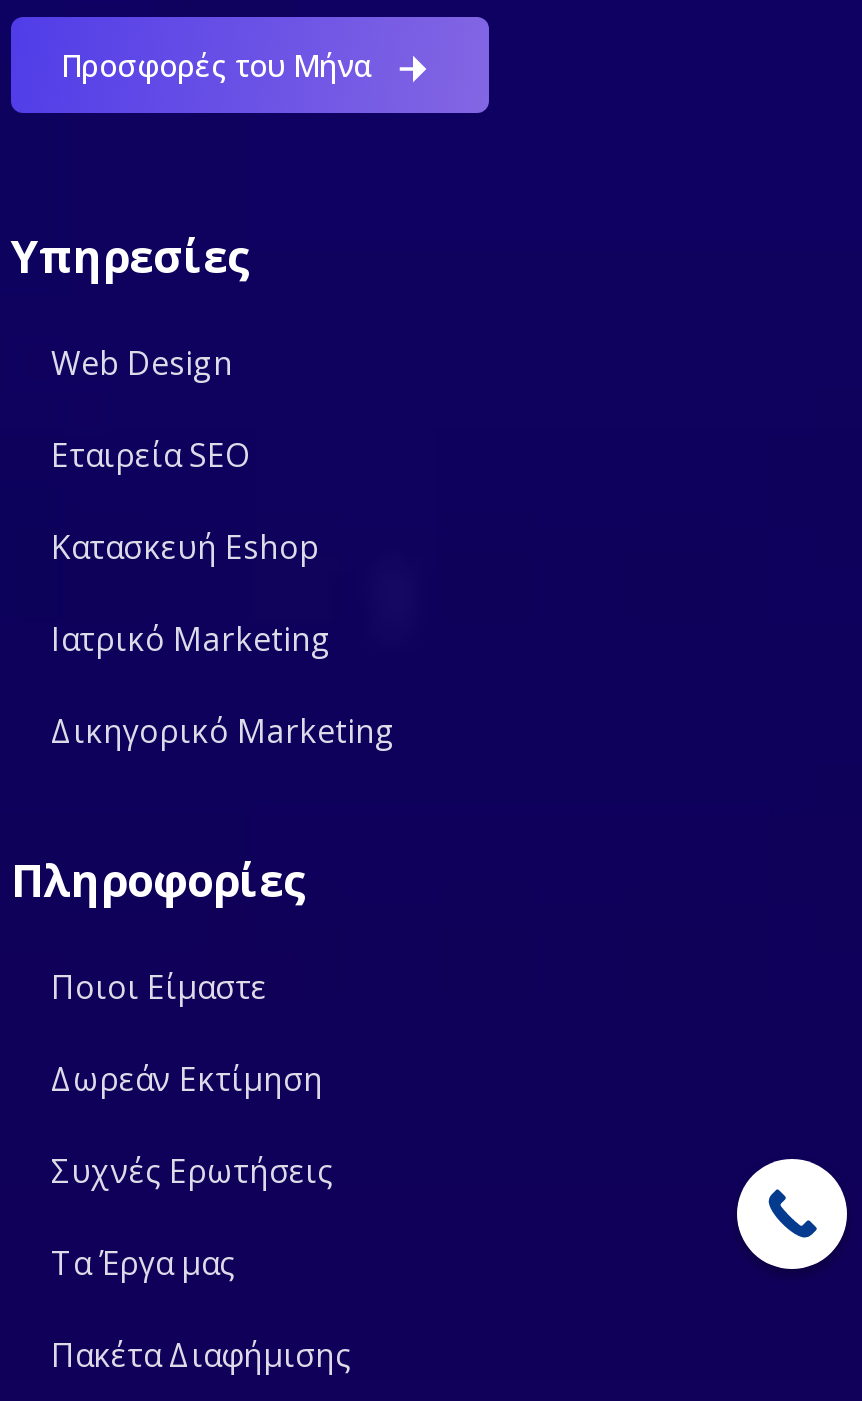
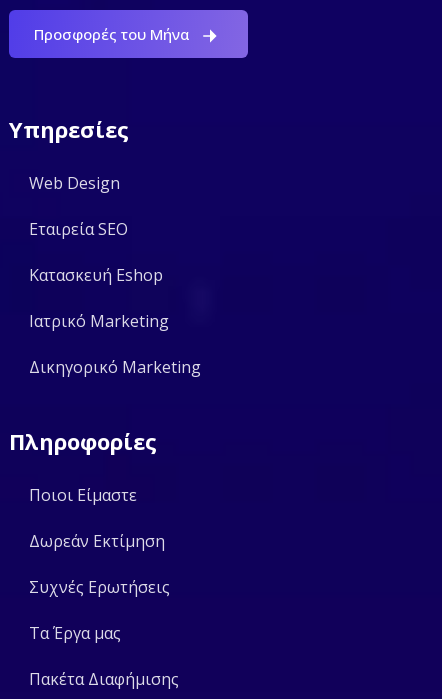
- [image]
